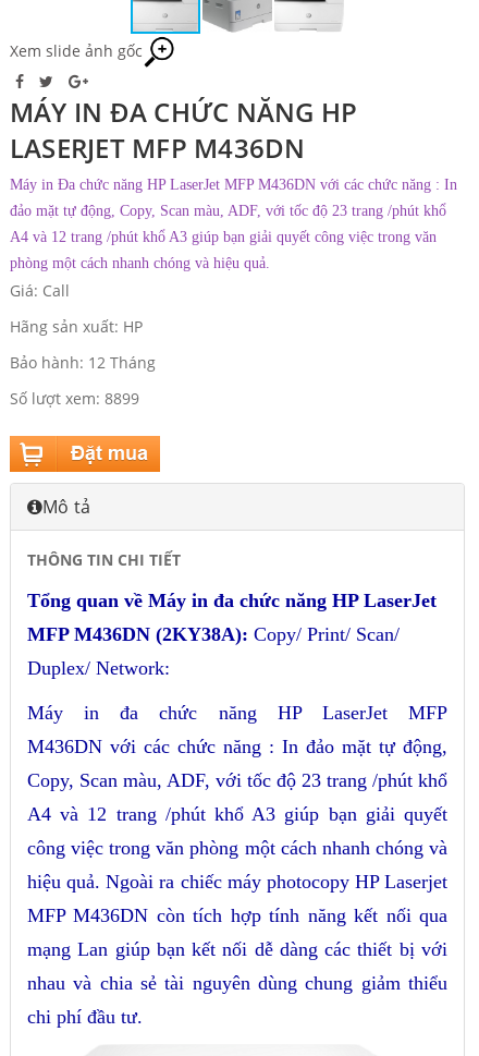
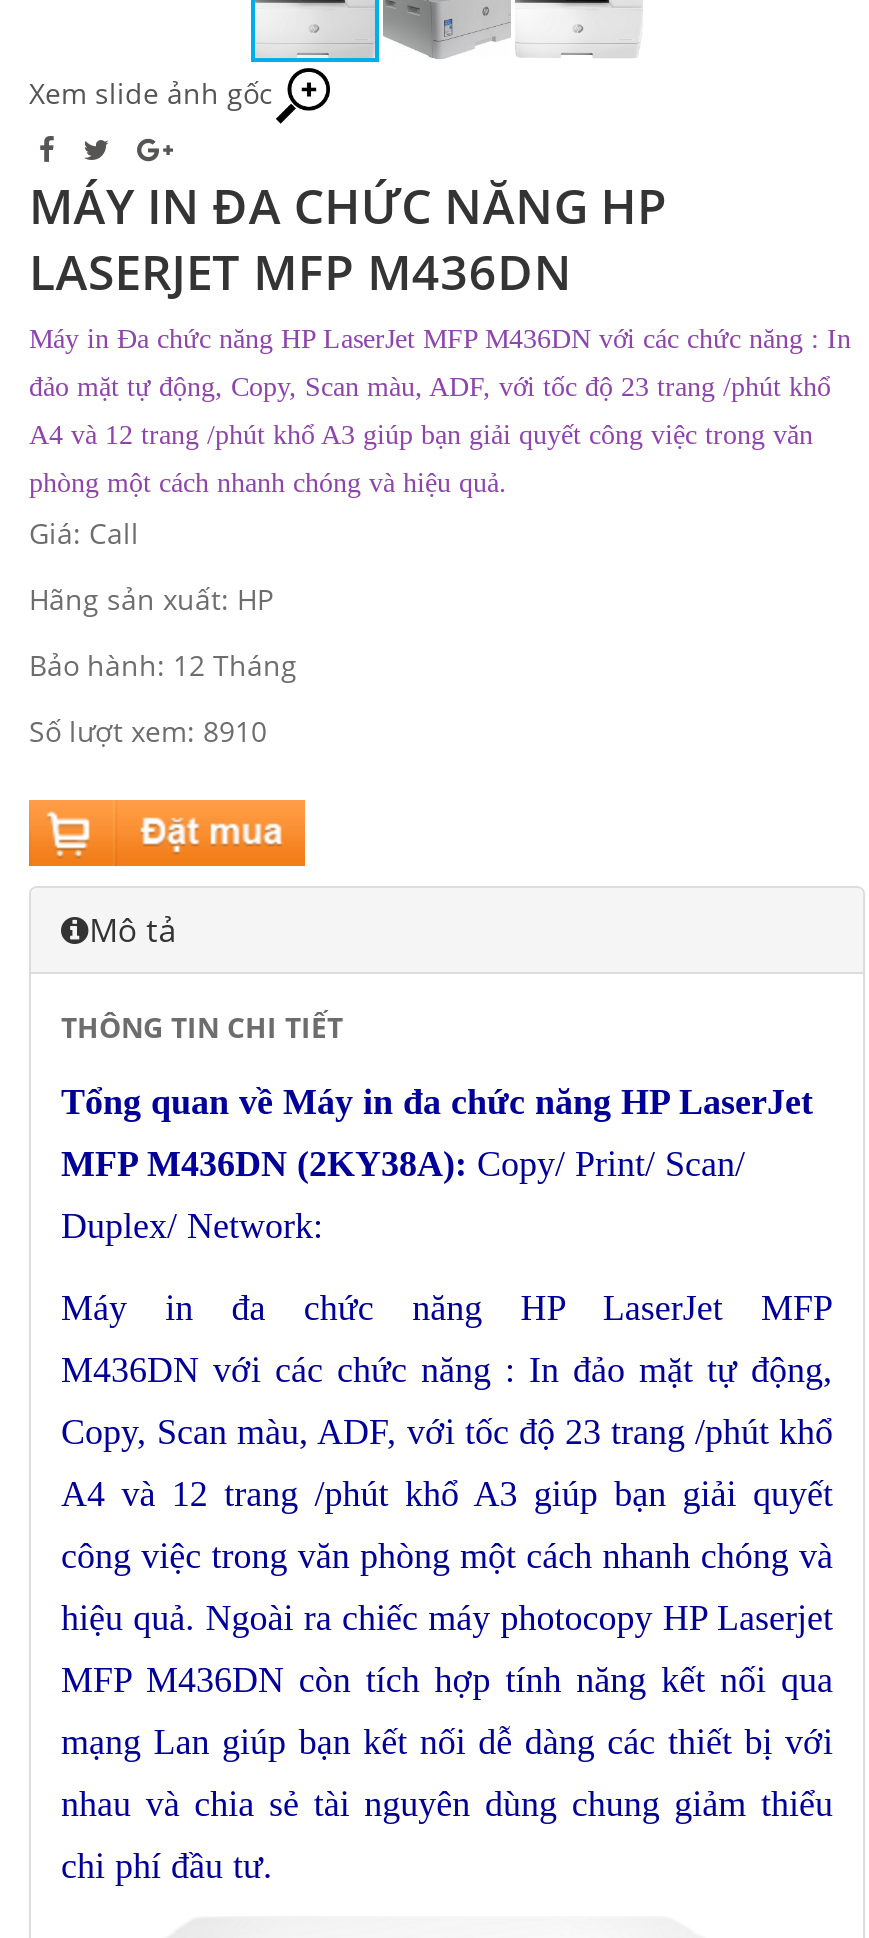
- Số lượt xem: 8899
+ Số lượt xem: 8910
